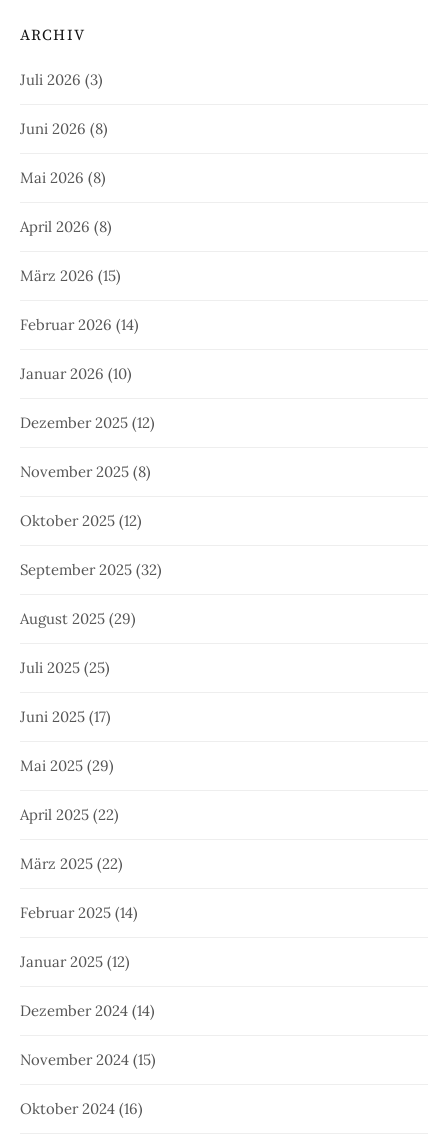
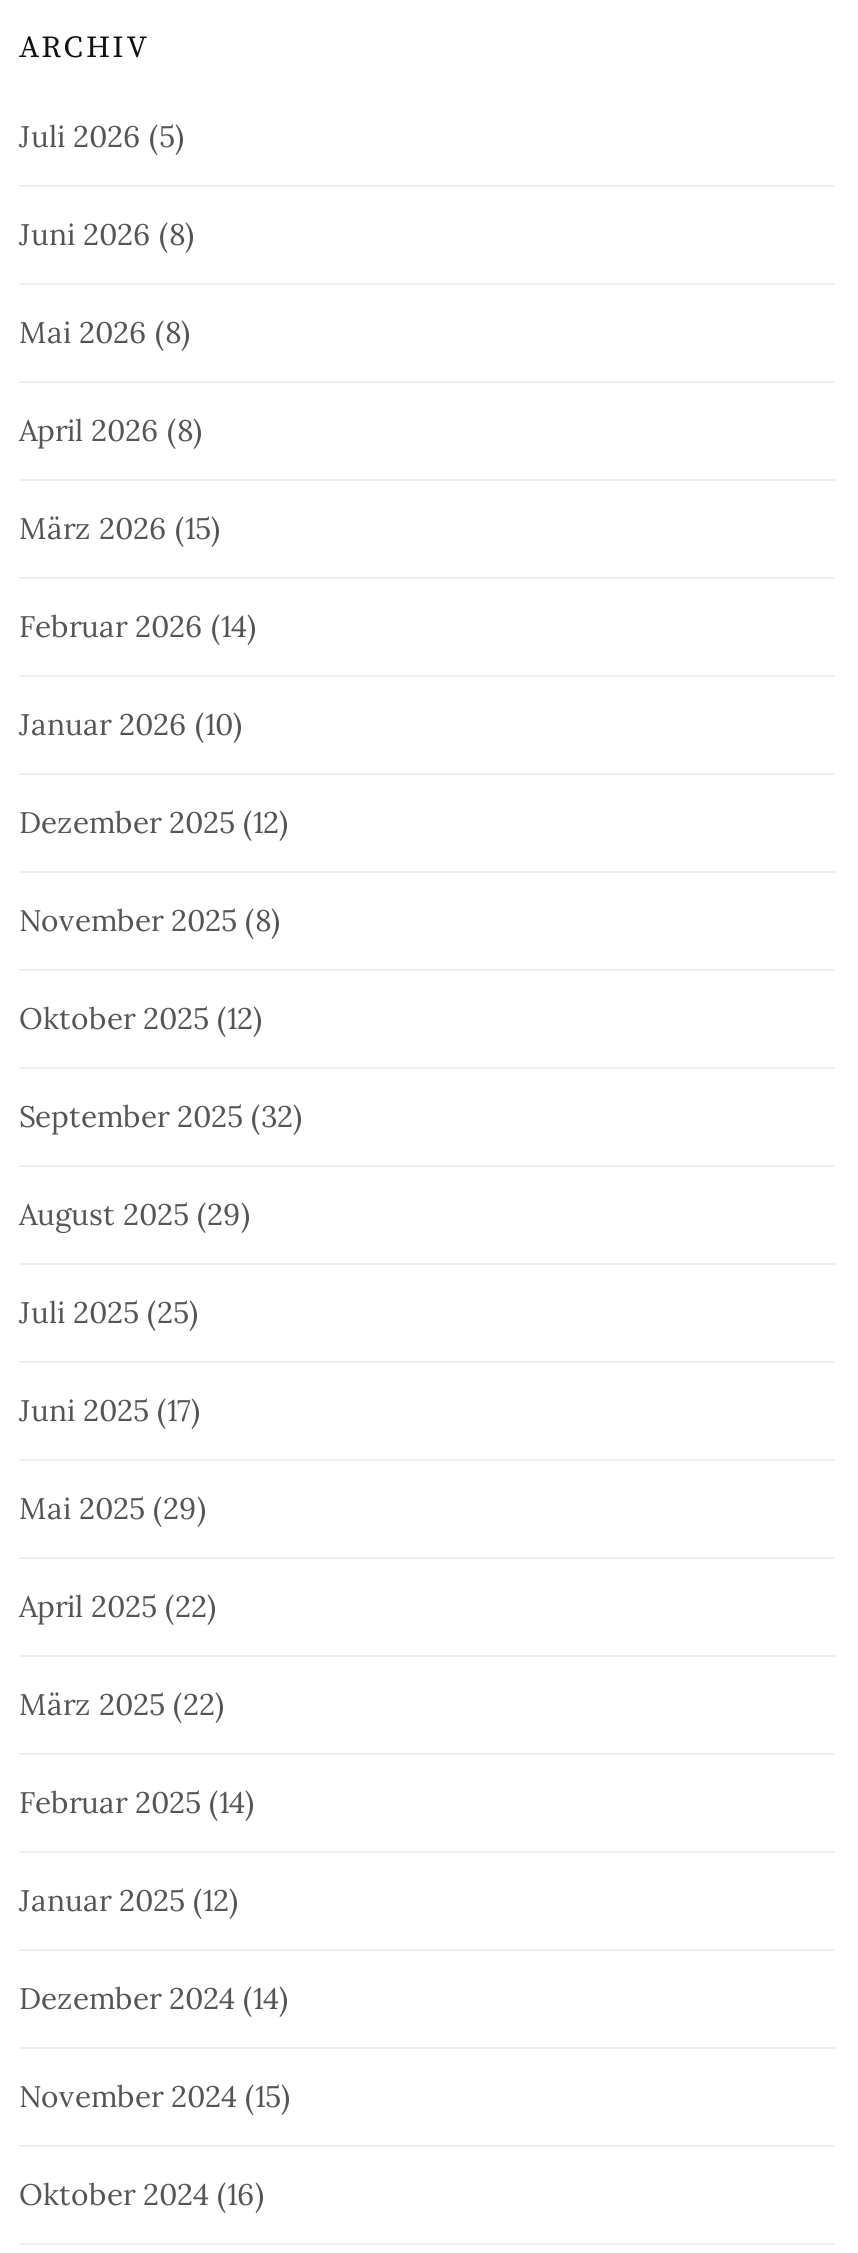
- Juli 2026 (3)
+ Juli 2026 (5)
